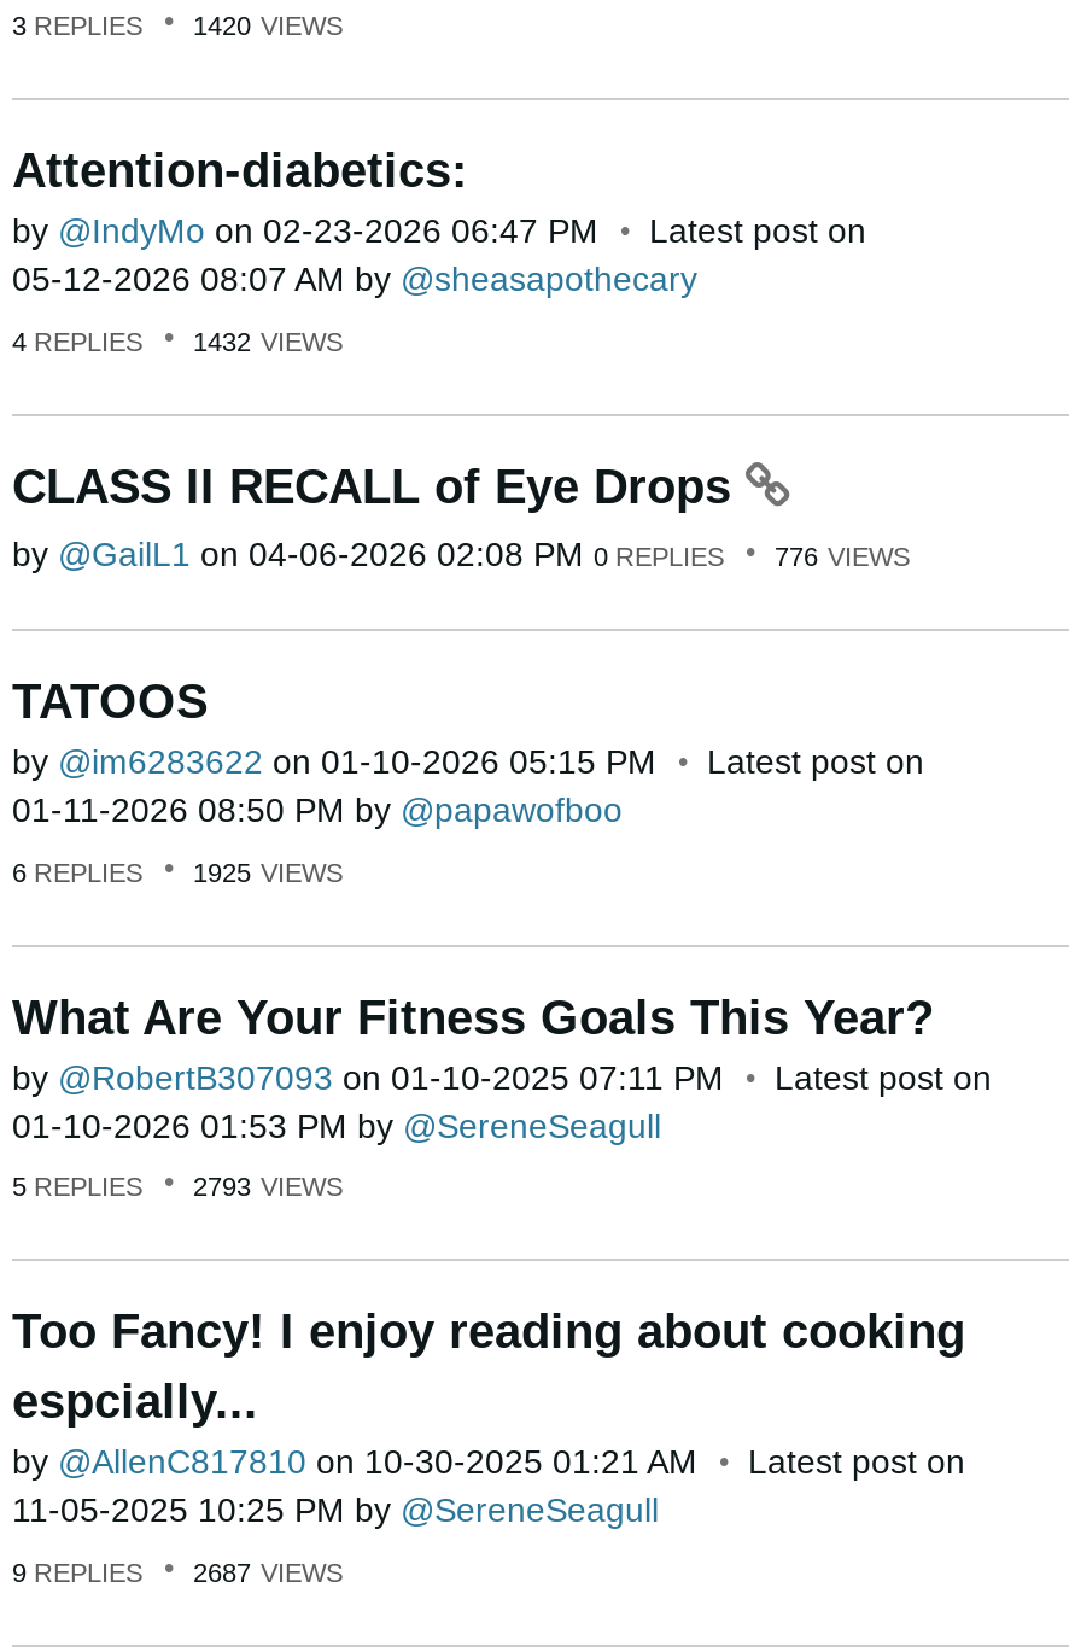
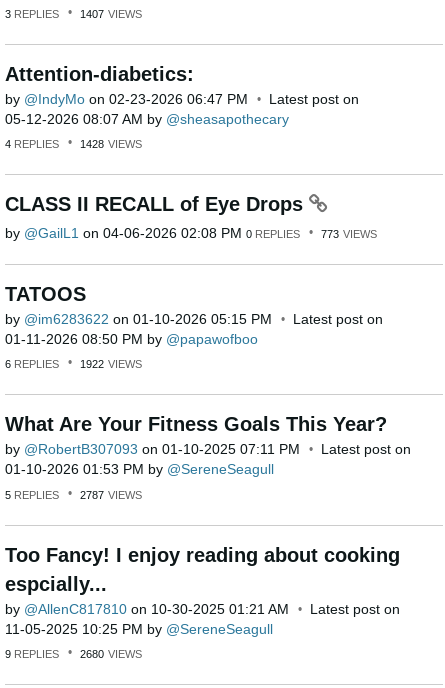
- 3 REPLIES 1420 VIEWS
+ 3 REPLIES 1407 VIEWS

- 4 REPLIES 1432 VIEWS
+ 4 REPLIES 1428 VIEWS

- by GailL1 on 04-06-2026 02:08 PM 0 REPLIES 776 VIEWS
+ by GailL1 on 04-06-2026 02:08 PM 0 REPLIES 773 VIEWS

- 6 REPLIES 1925 VIEWS
+ 6 REPLIES 1922 VIEWS

- 5 REPLIES 2793 VIEWS
+ 5 REPLIES 2787 VIEWS

- 9 REPLIES 2687 VIEWS
+ 9 REPLIES 2680 VIEWS
